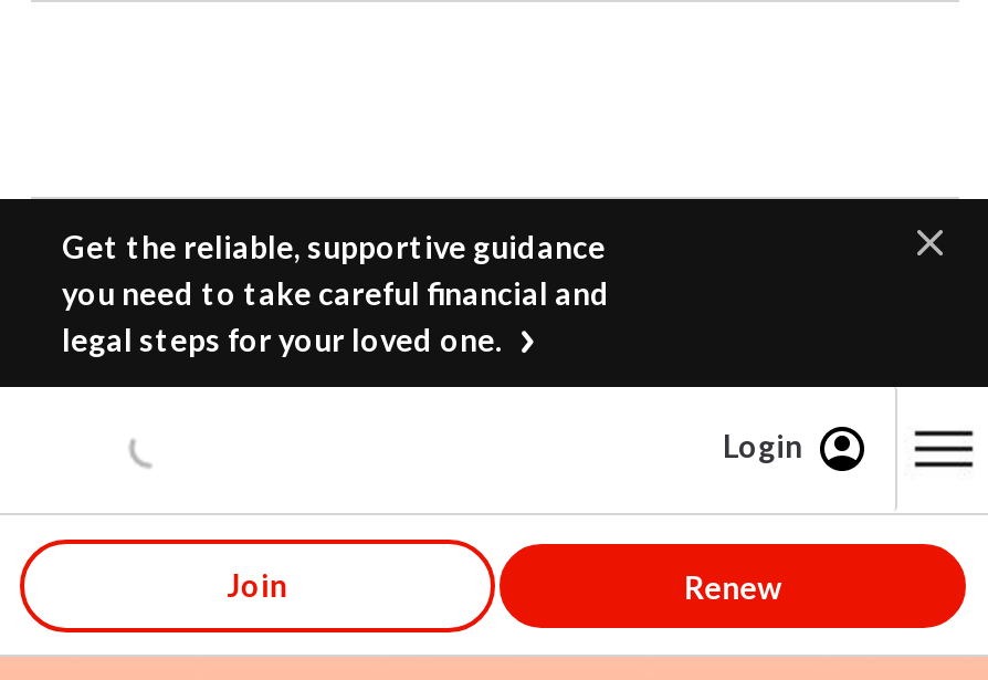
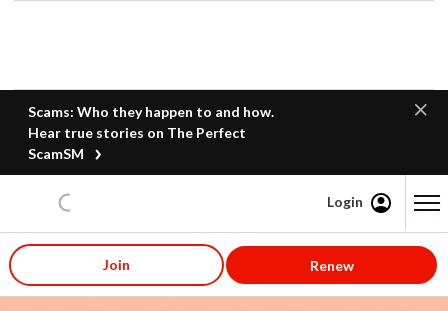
- Get the reliable, supportive guidance
- you need to take careful financial and
- legal steps for your loved one.
+ Scams: Who they happen to and how.
+ Hear true stories on The Perfect
+ ScamSM
